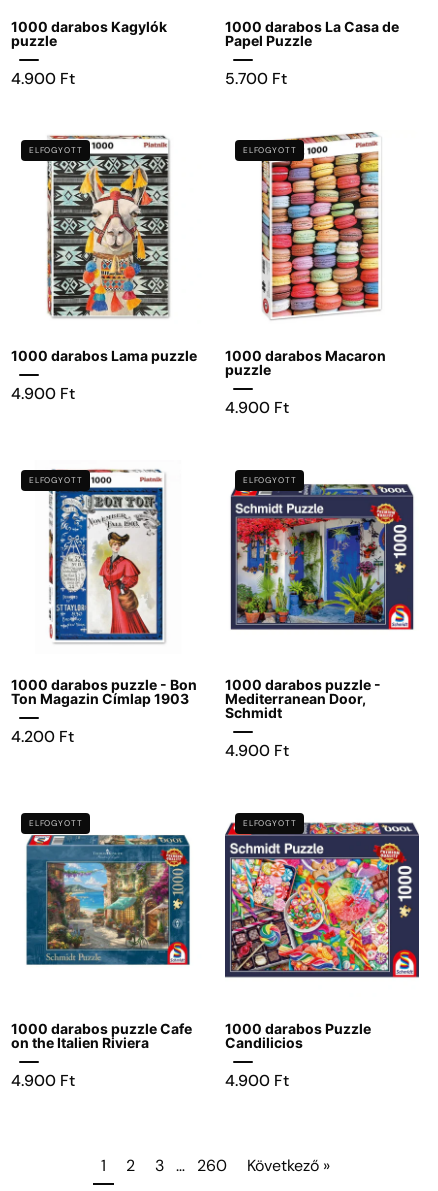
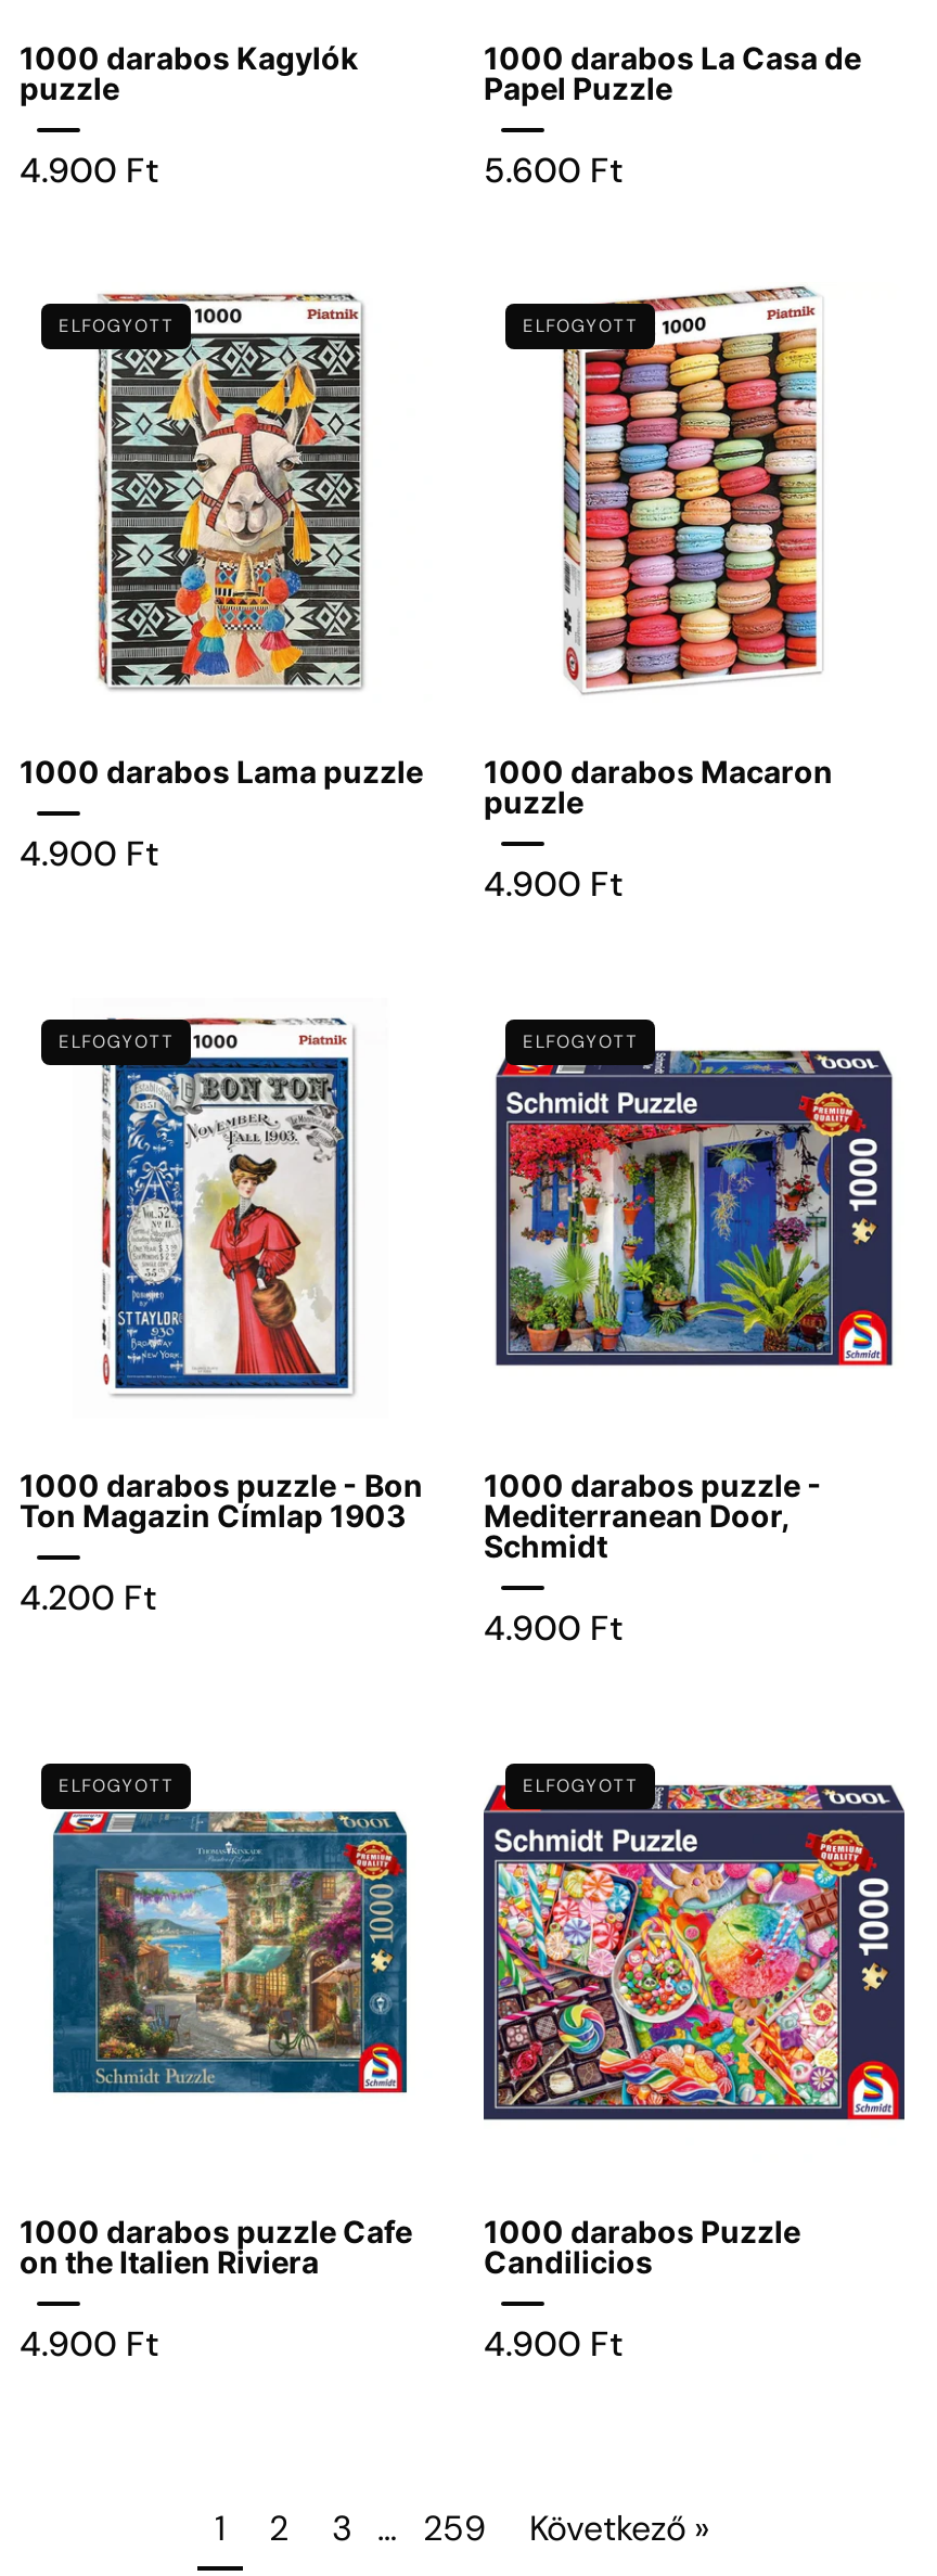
- 5.700 Ft
+ 5.600 Ft

- 3 … 260
+ 3 … 259
